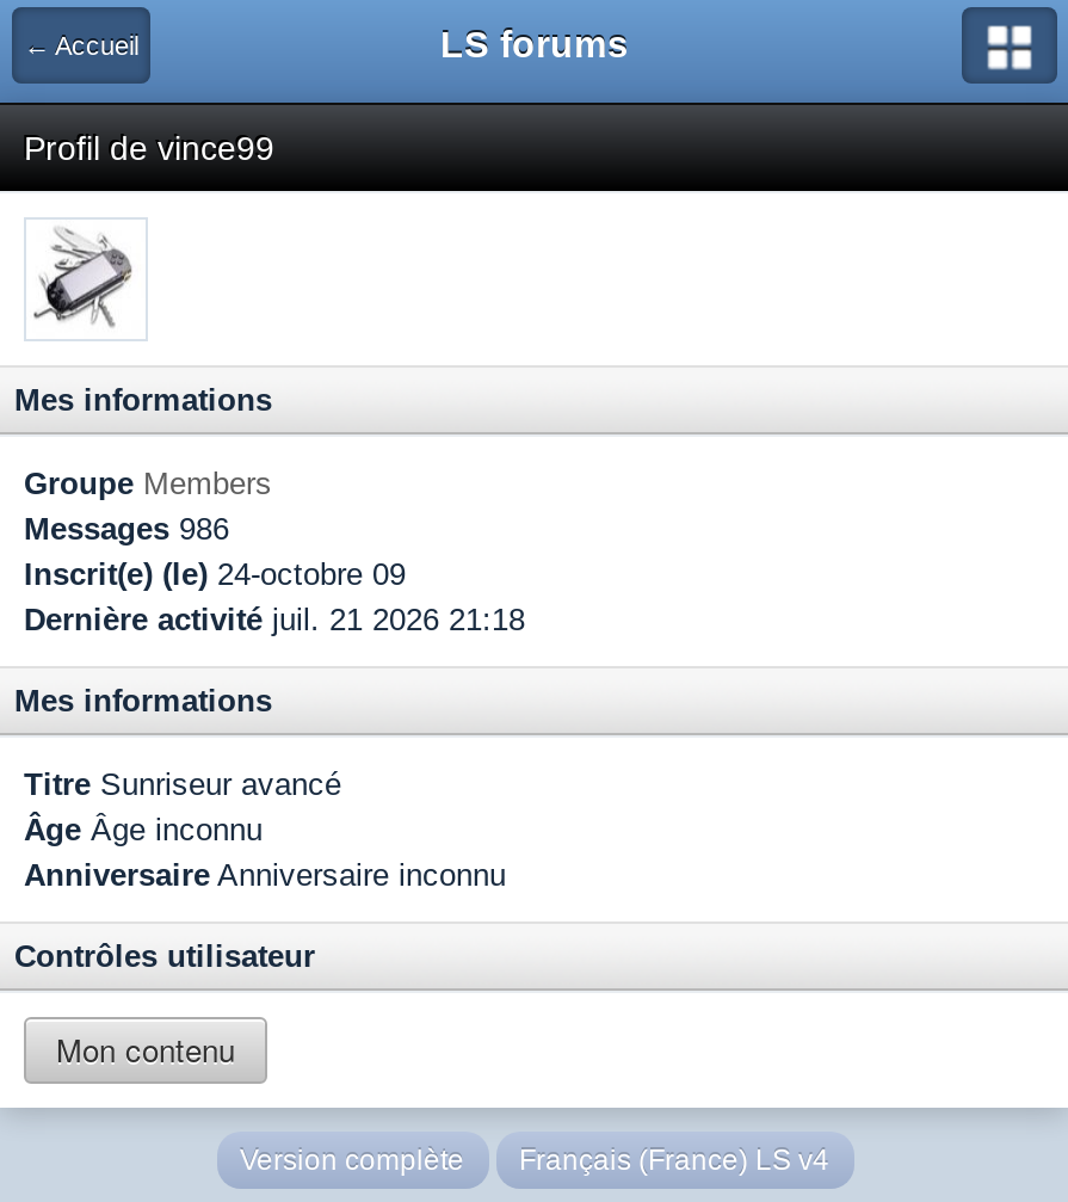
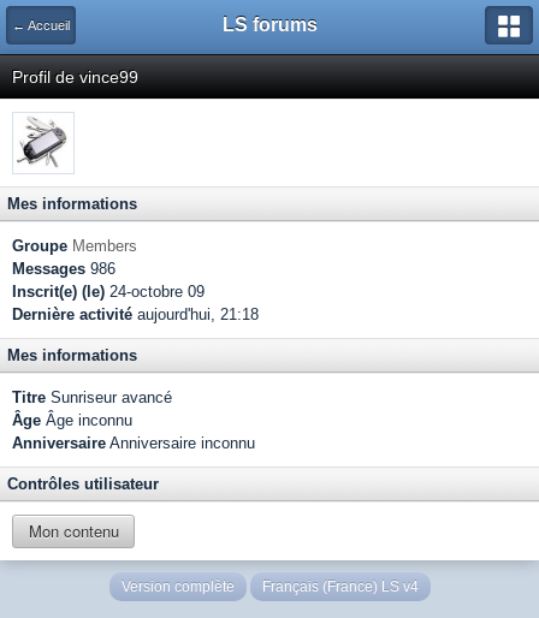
- Dernière activité juil. 21 2026 21:18
+ Dernière activité aujourd'hui, 21:18
